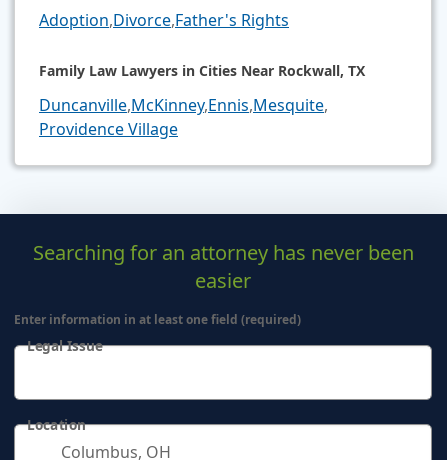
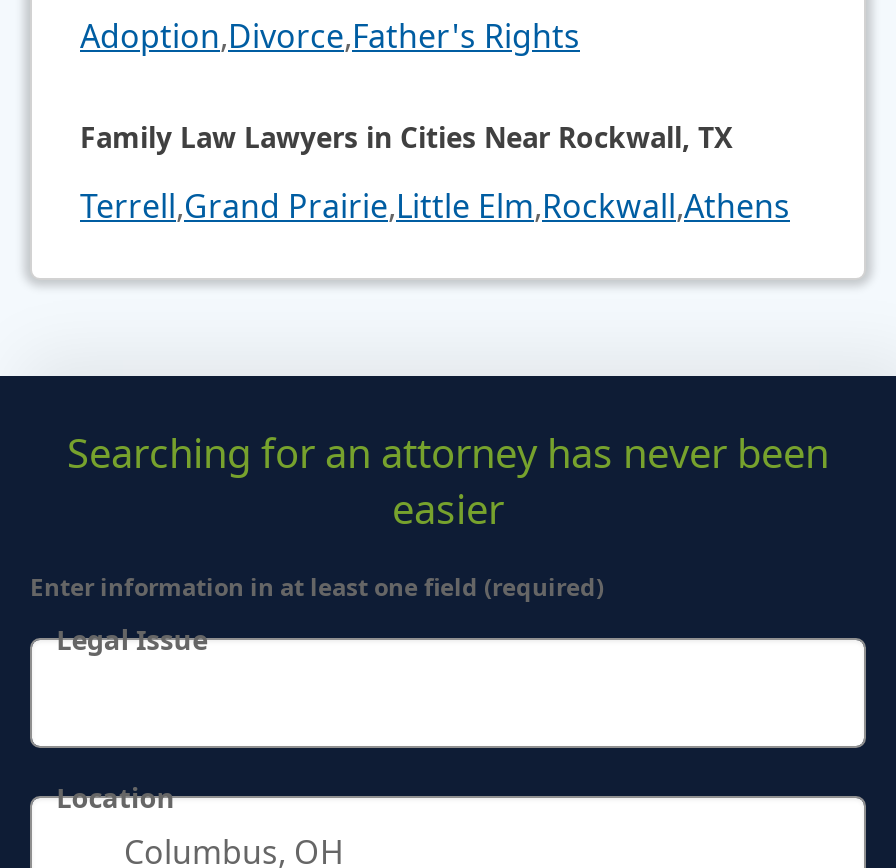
- Duncanville,McKinney,Ennis,Mesquite,
- Providence Village
+ Terrell,Grand Prairie,Little Elm,Rockwall,Athens
